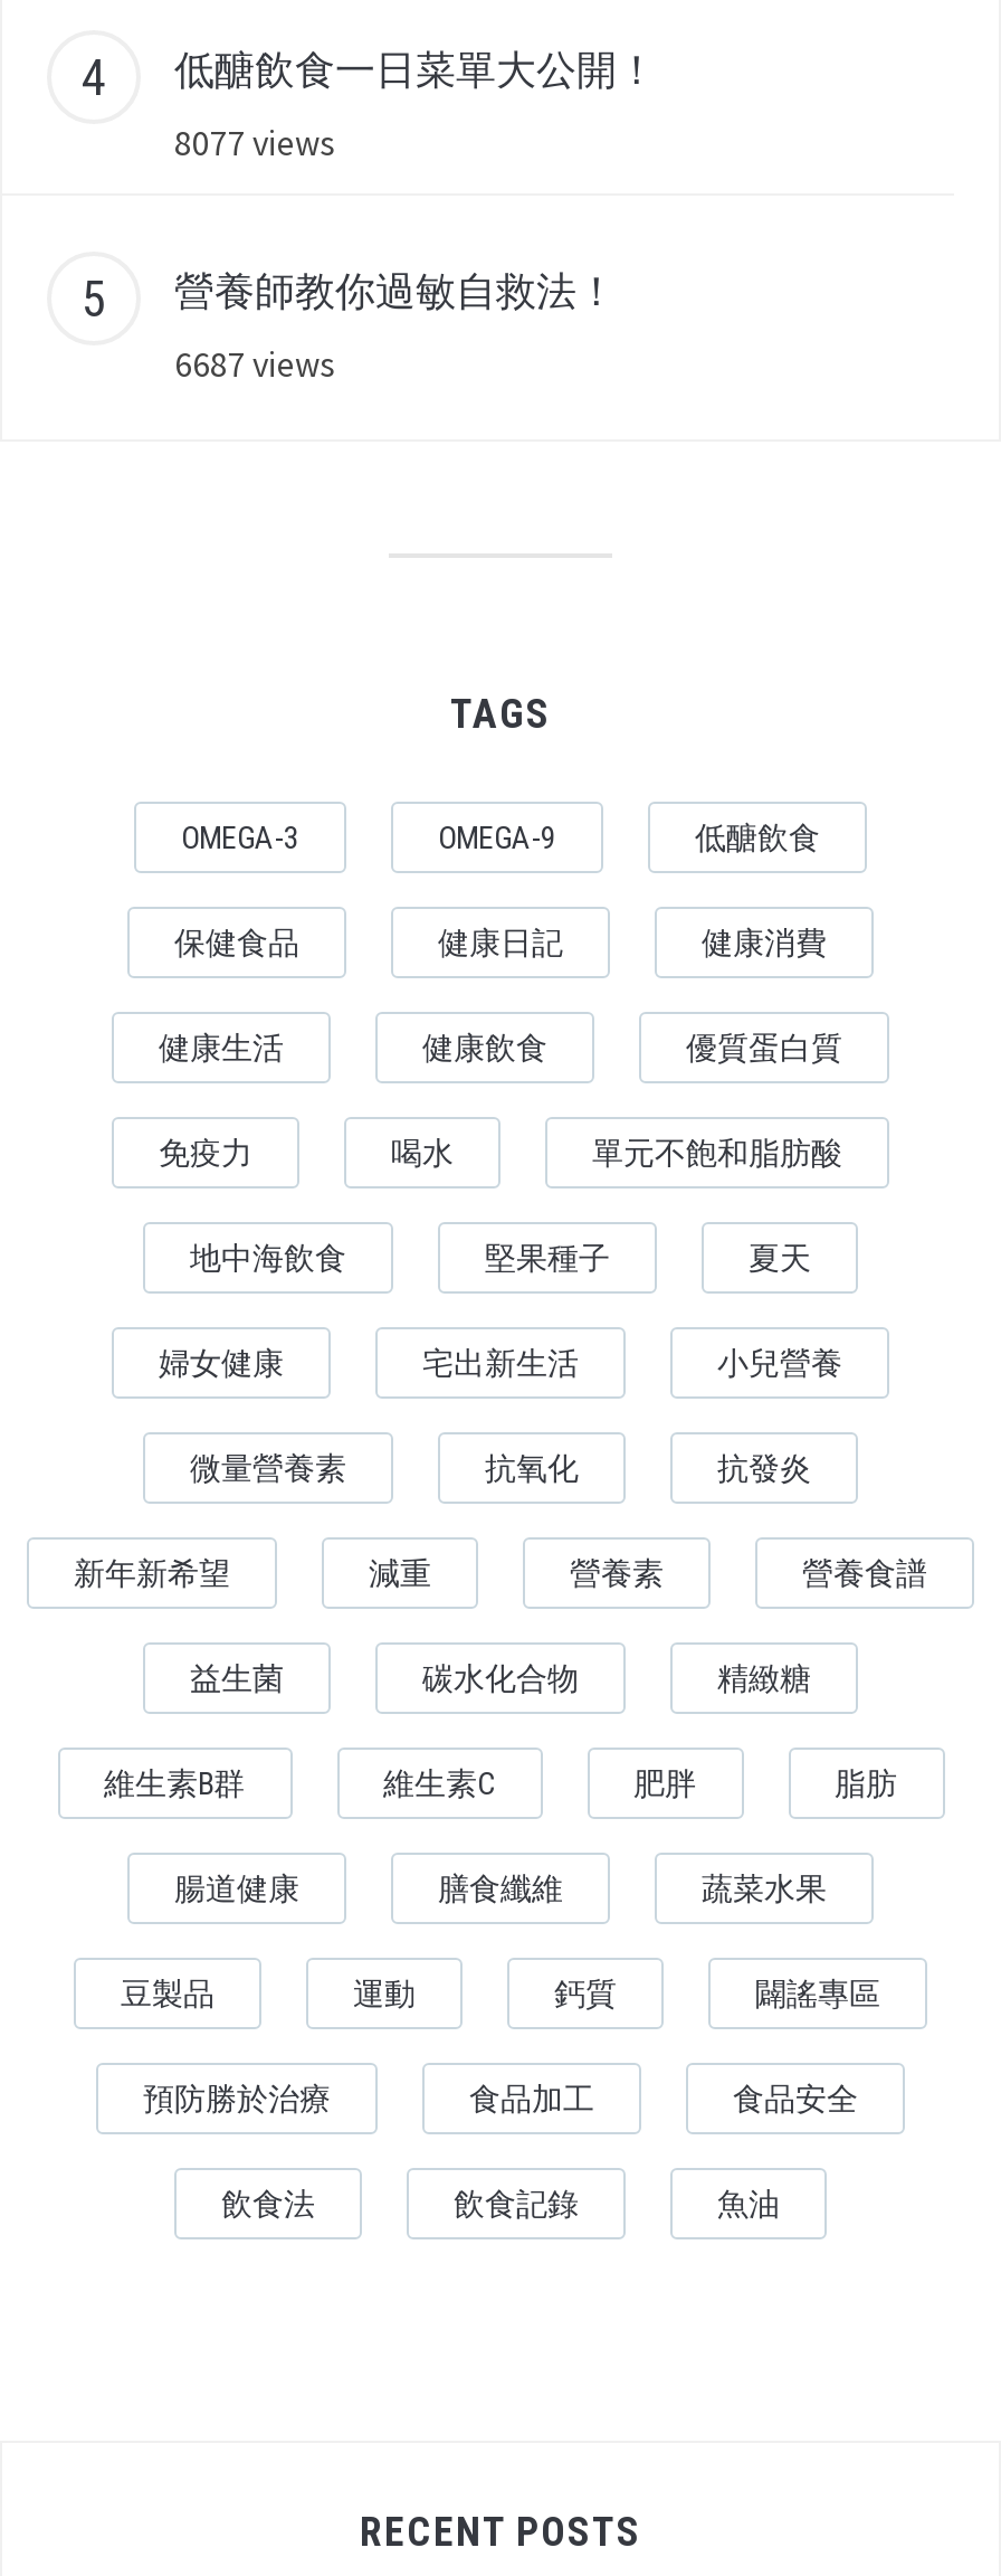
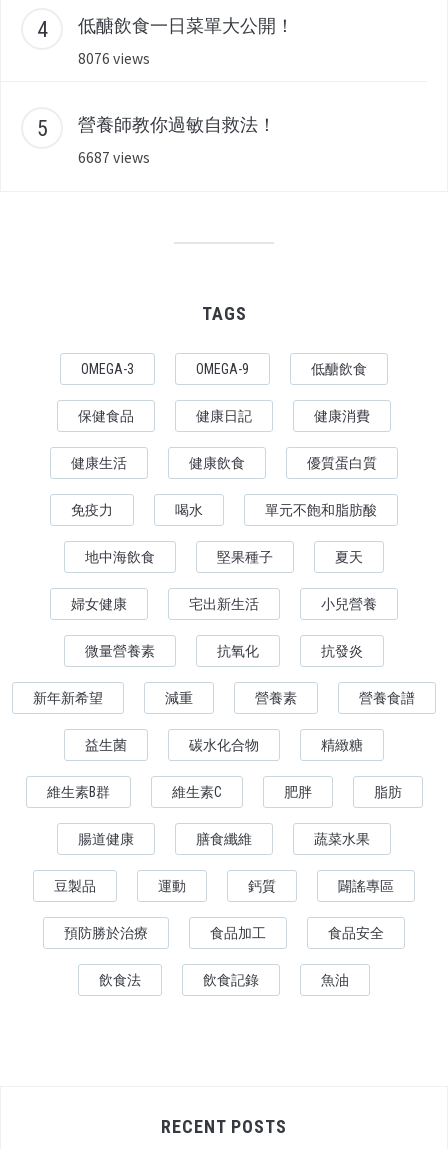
- 8077 views
+ 8076 views
